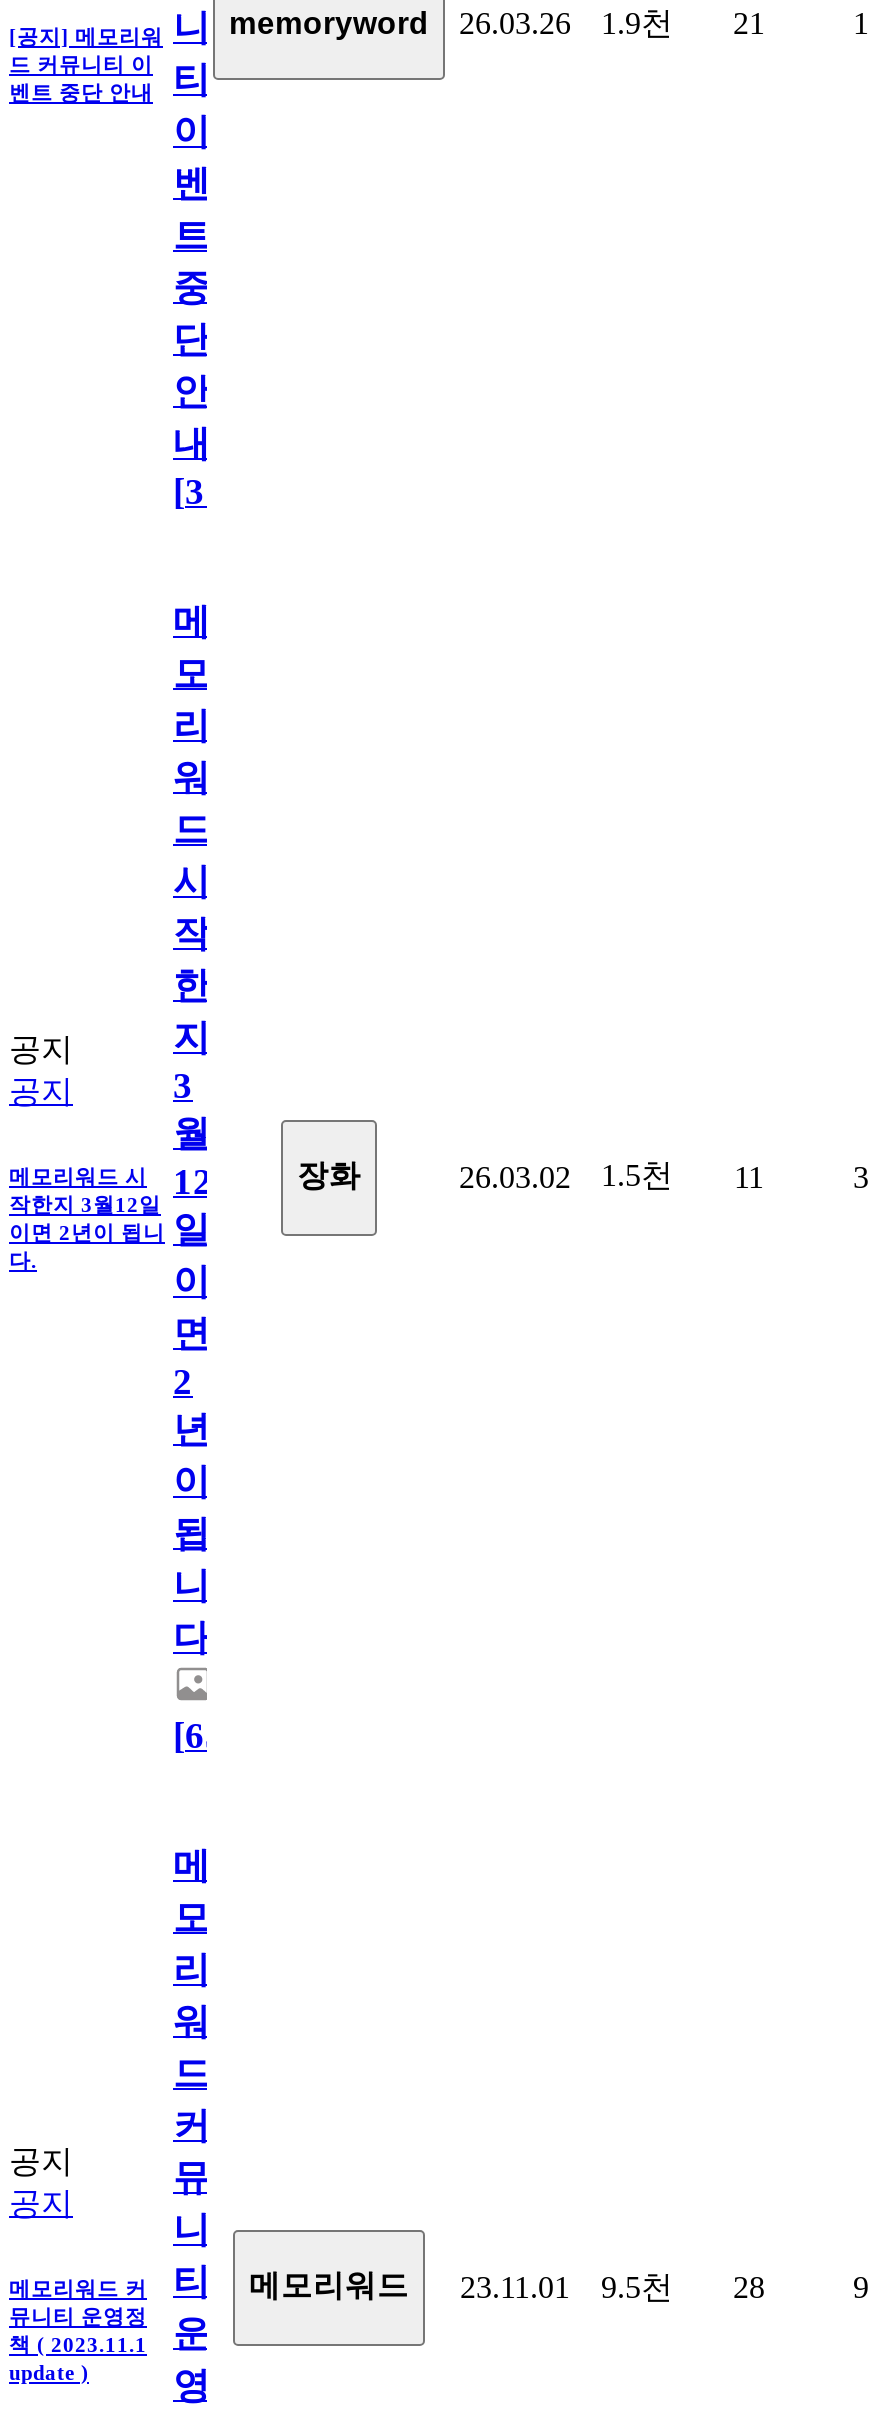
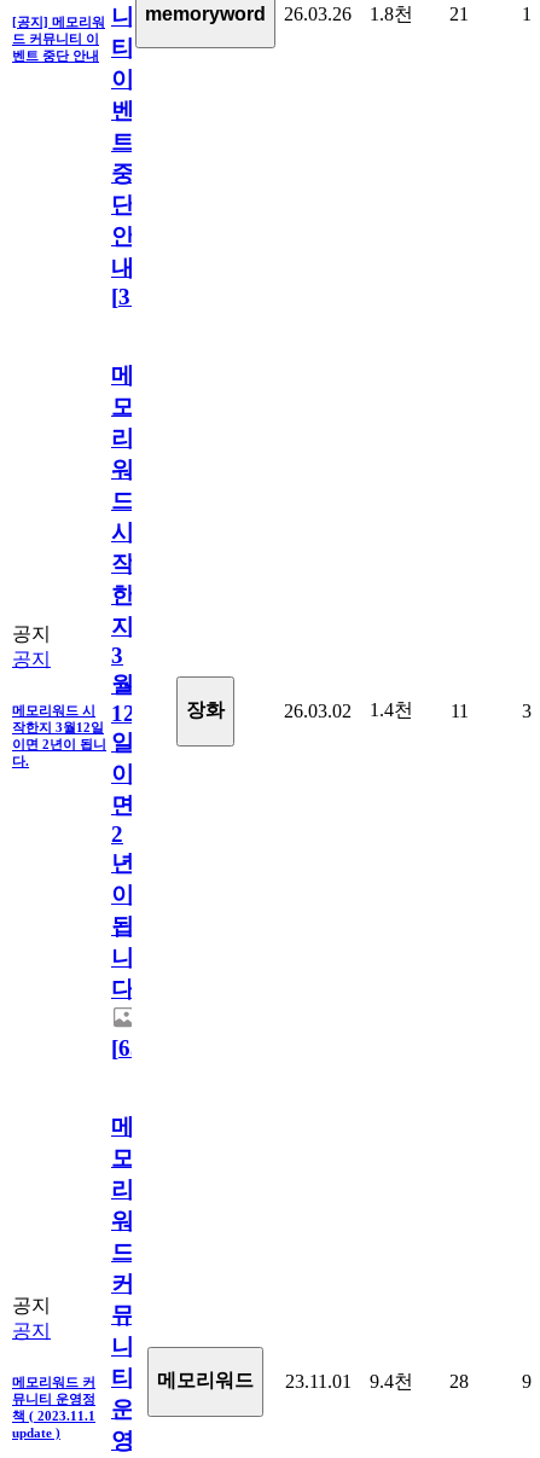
- 1.9천
+ 1.8천

- 26.03.02 1.5천 11
+ 26.03.02 1.4천 11

- 메모리워드 커 티 메모리워드 23.11.01 9.5천 28
+ 메모리워드 커 티 메모리워드 23.11.01 9.4천 28
